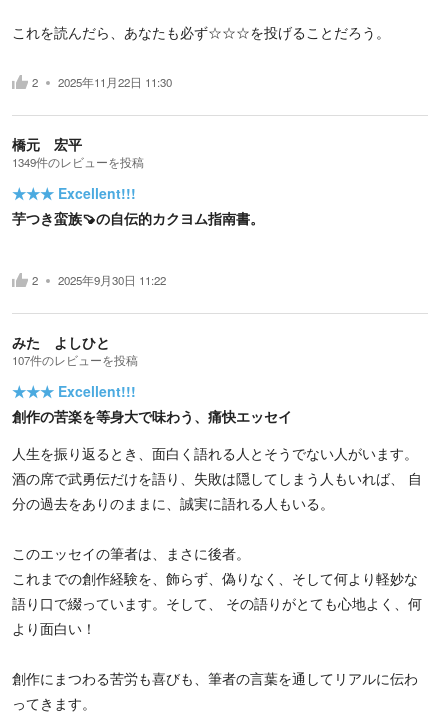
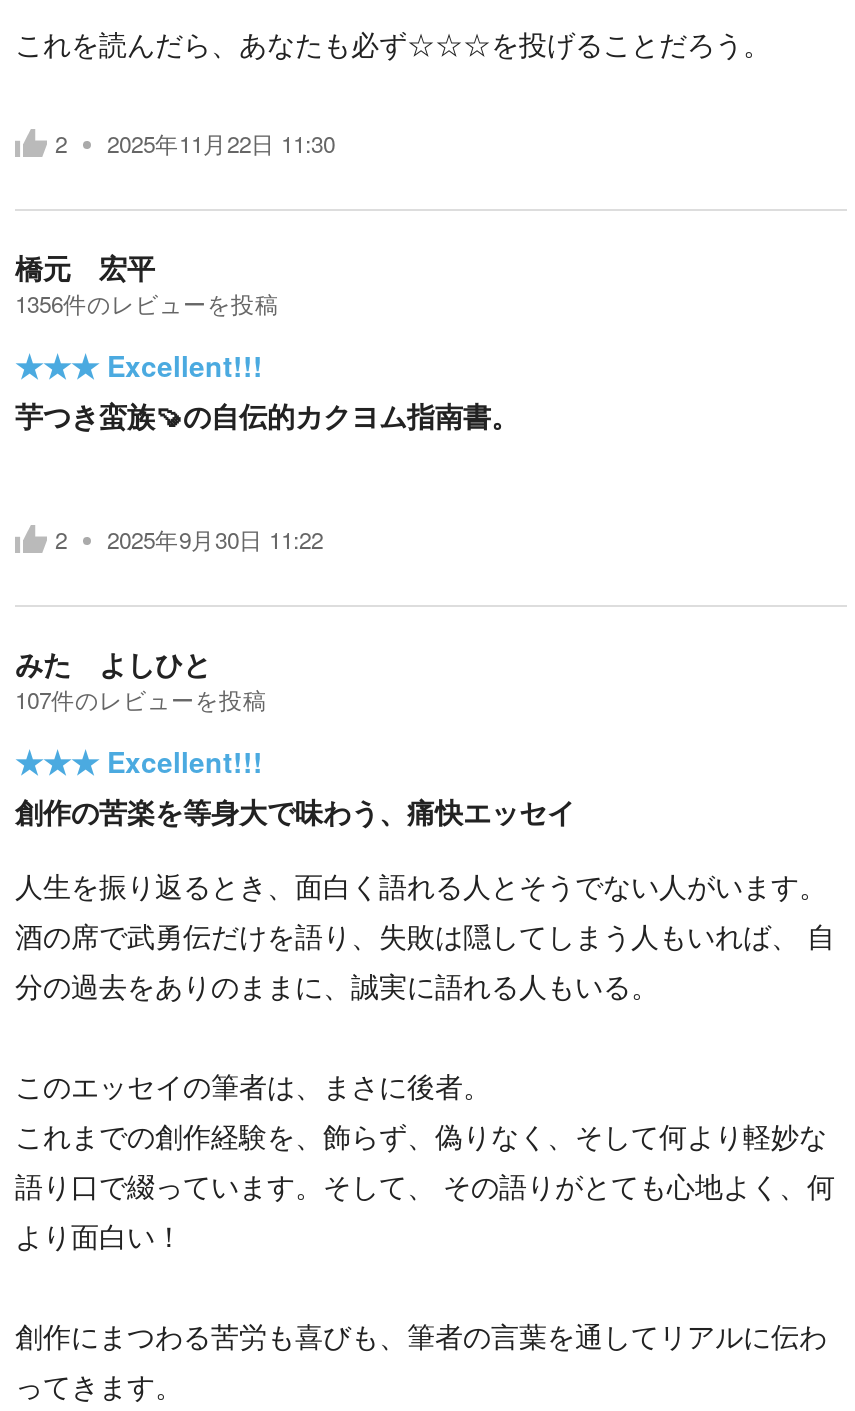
- 1349件のレビューを投稿
+ 1356件のレビューを投稿
